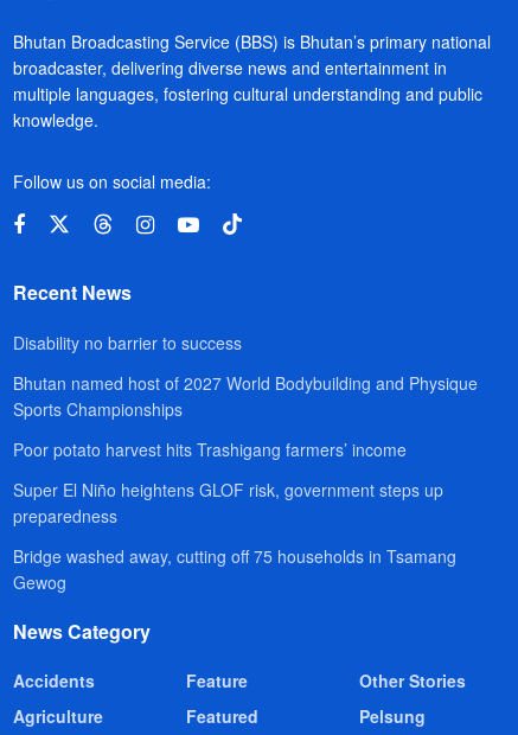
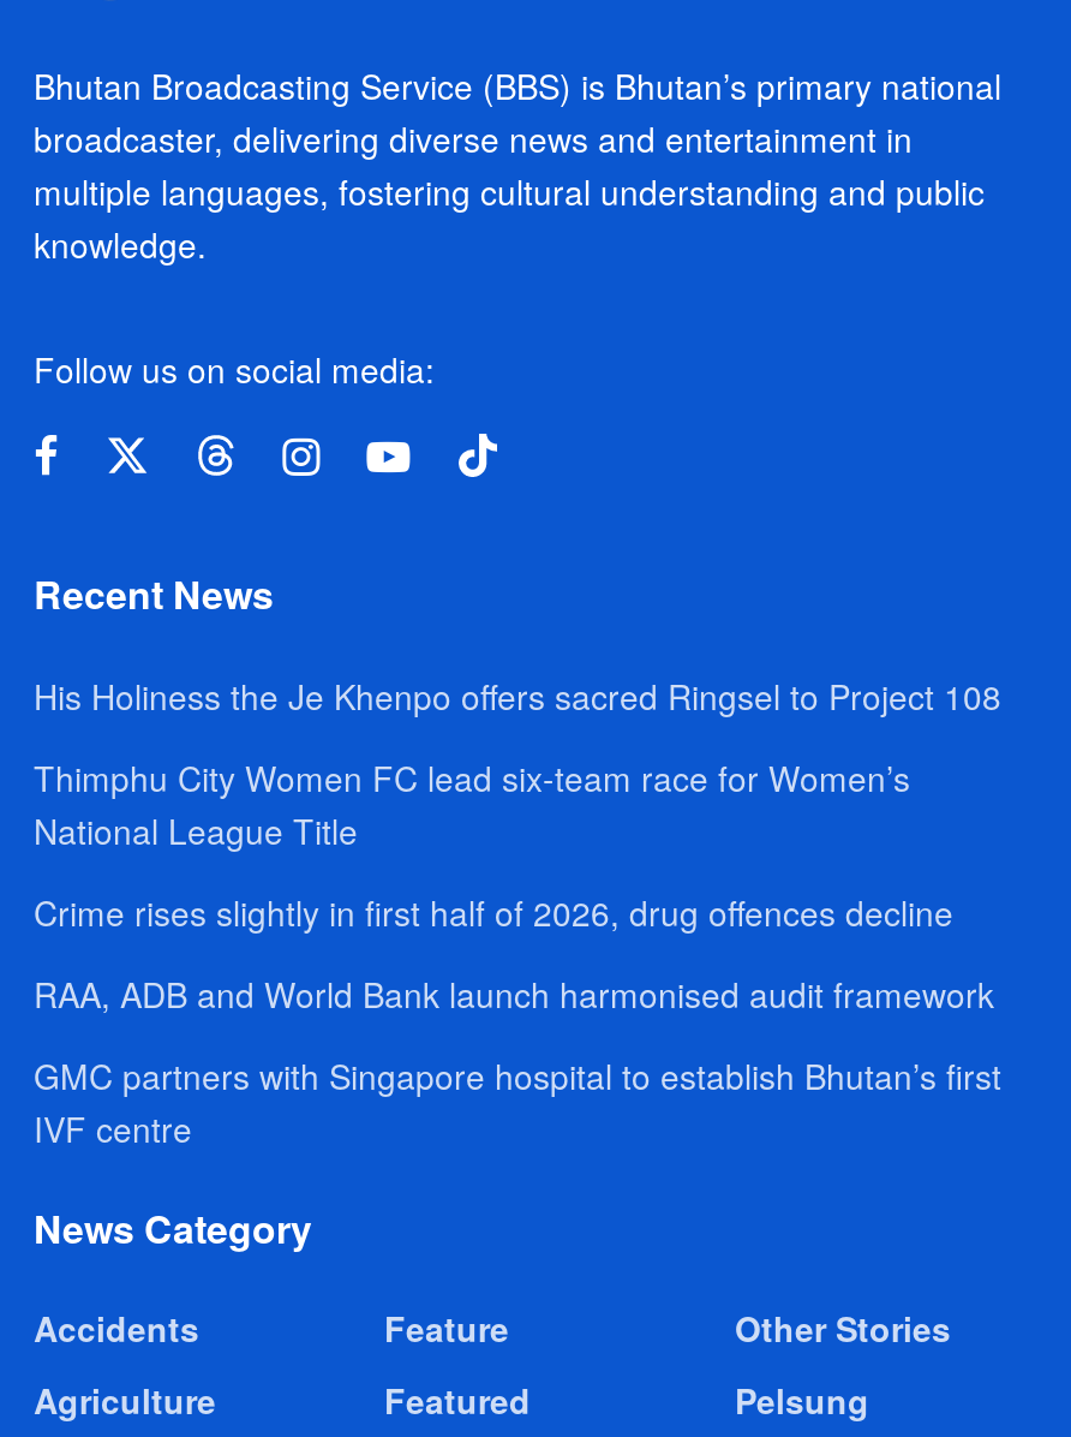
- Disability no barrier to success
+ His Holiness the Je Khenpo offers sacred Ringsel to Project 108

- Bhutan named host of 2027 World Bodybuilding and Physique
- Sports Championships
+ Thimphu City Women FC lead six-team race for Women’s
+ National League Title

- Poor potato harvest hits Trashigang farmers’ income
+ Crime rises slightly in first half of 2026, drug offences decline

- Super El Niño heightens GLOF risk, government steps up
- preparedness
+ RAA, ADB and World Bank launch harmonised audit framework

- Bridge washed away, cutting off 75 households in Tsamang
- Gewog
+ GMC partners with Singapore hospital to establish Bhutan’s first
+ IVF centre
